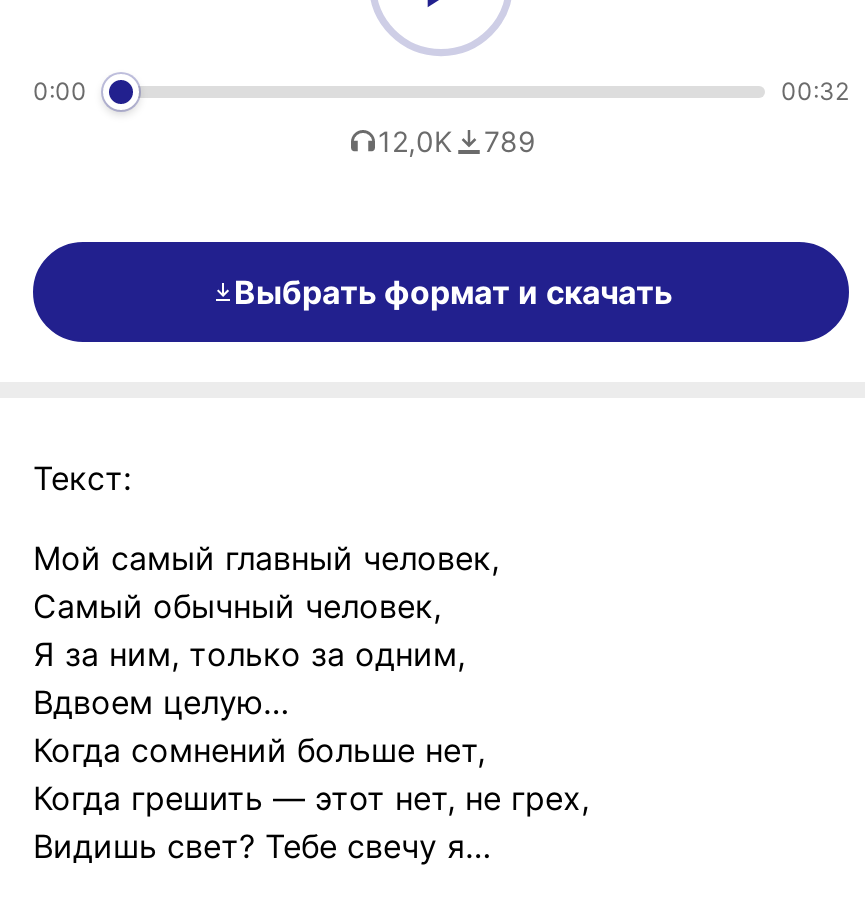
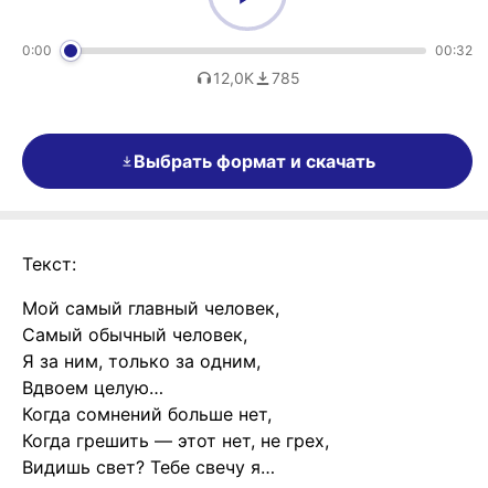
- 12,0K 789
+ 12,0K 785
